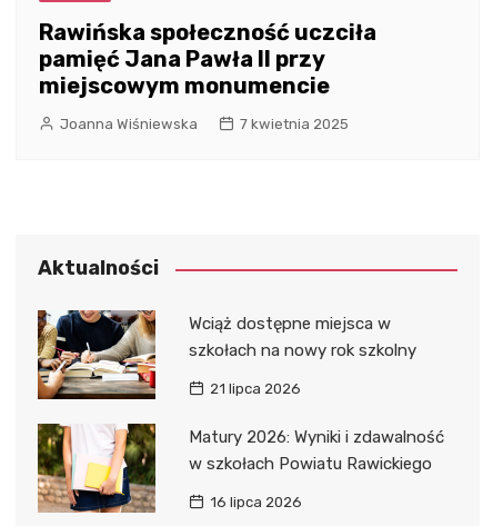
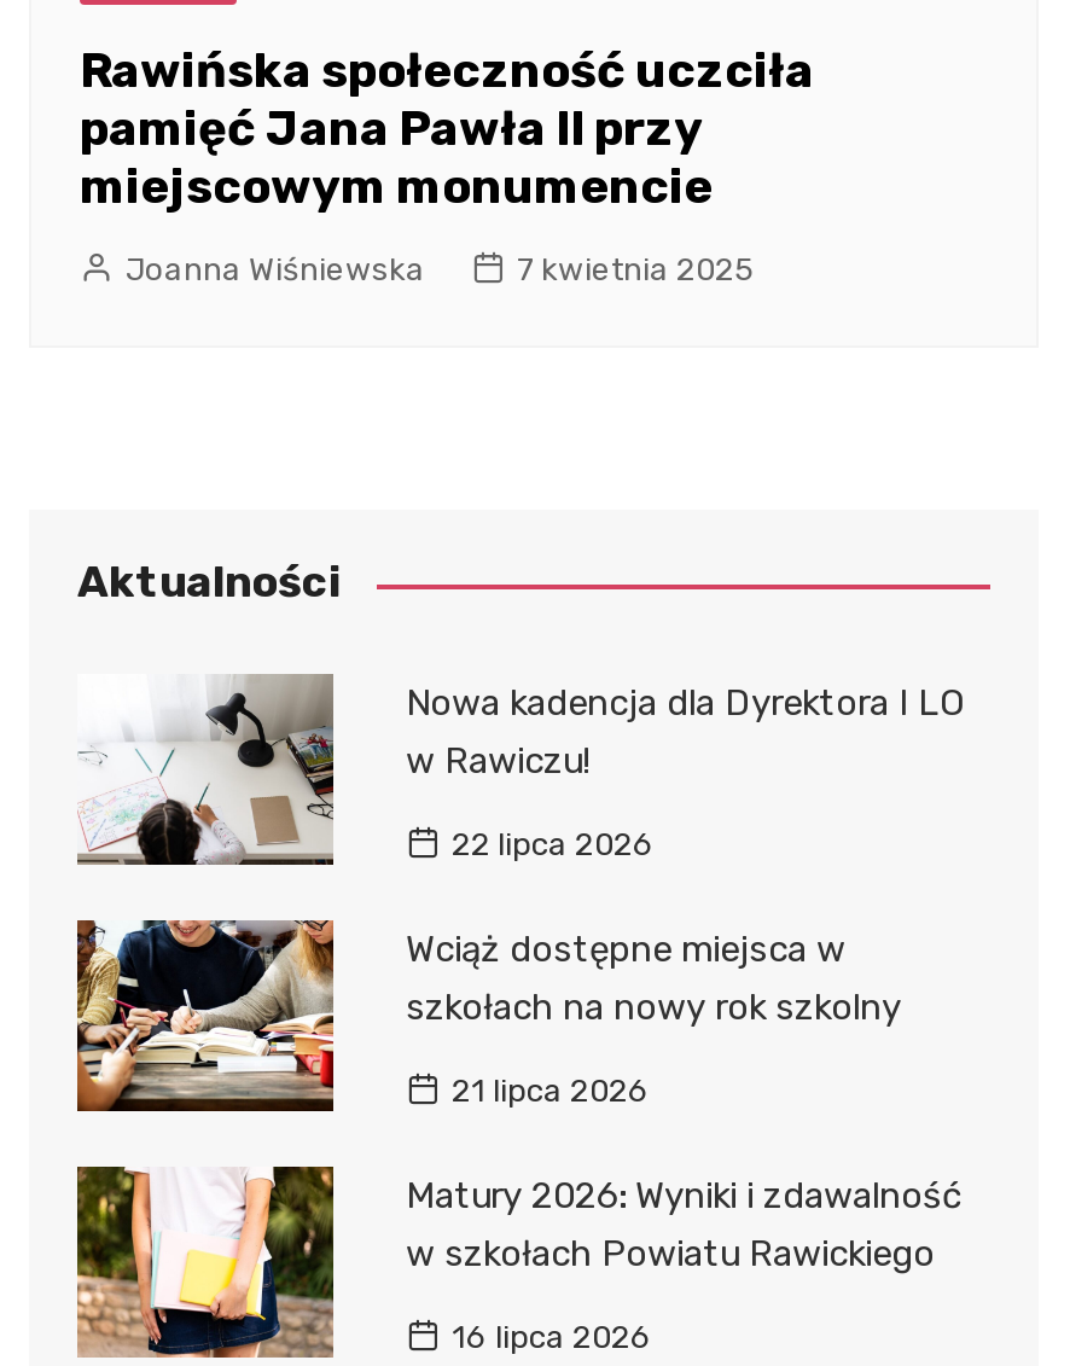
+ [image]
+ Nowa kadencja dla Dyrektora I LO
+ w Rawiczu!
+ 22 lipca 2026
